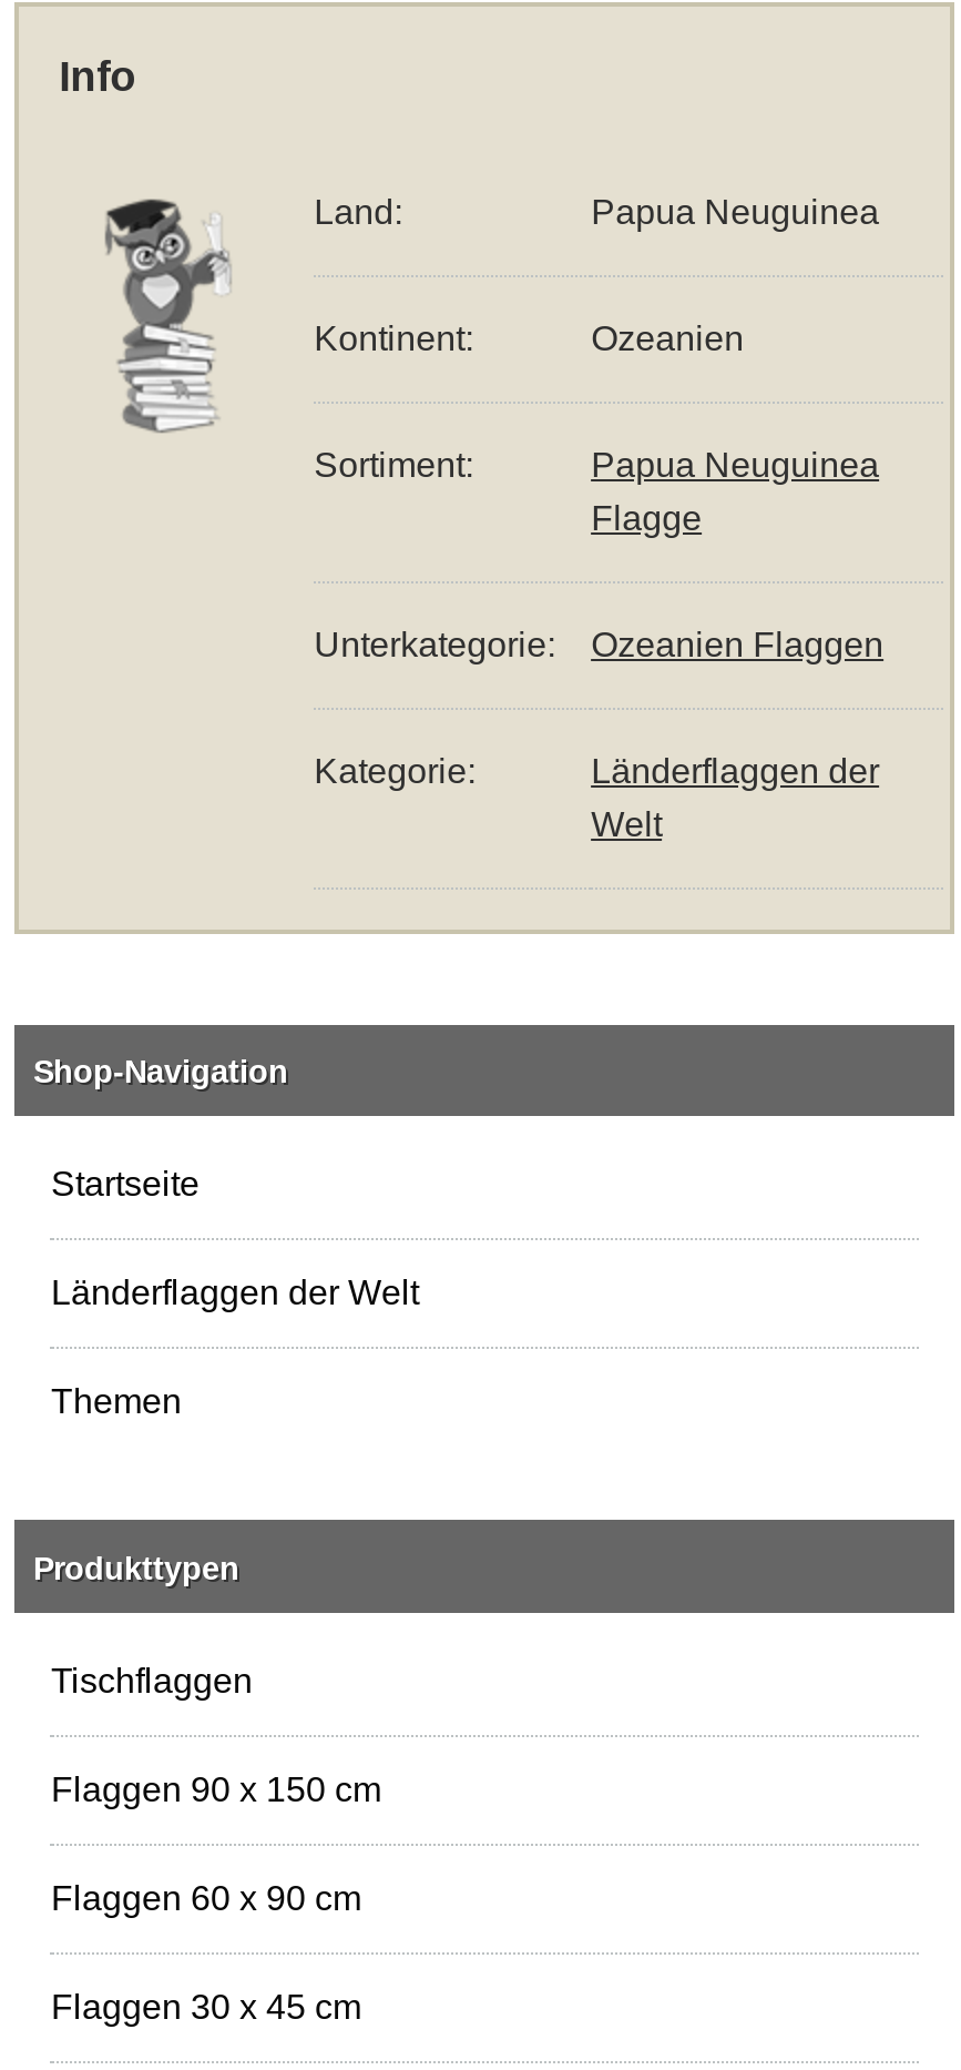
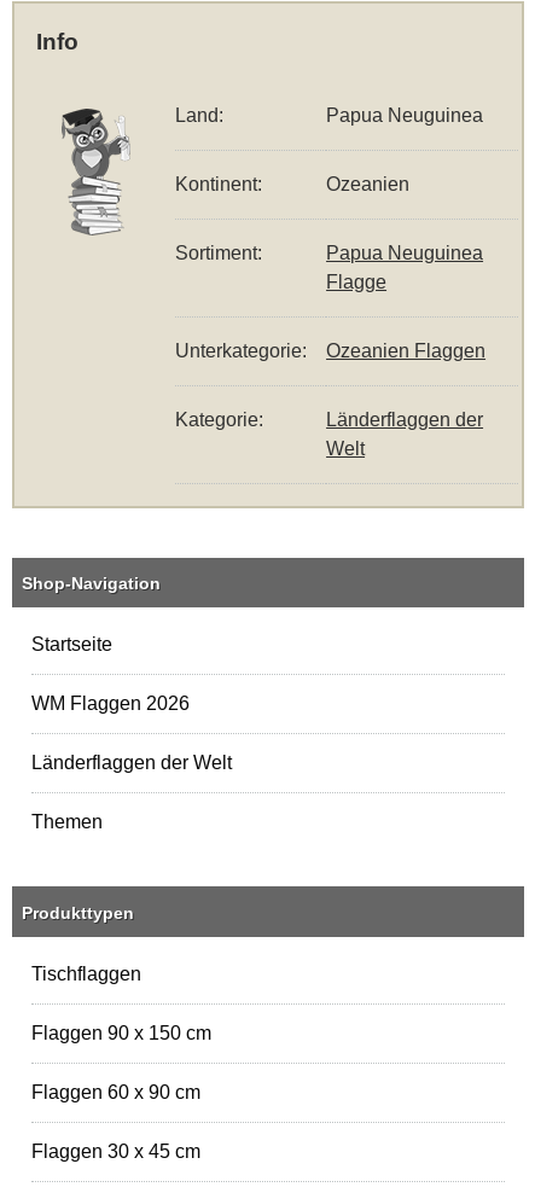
+ WM Flaggen 2026
